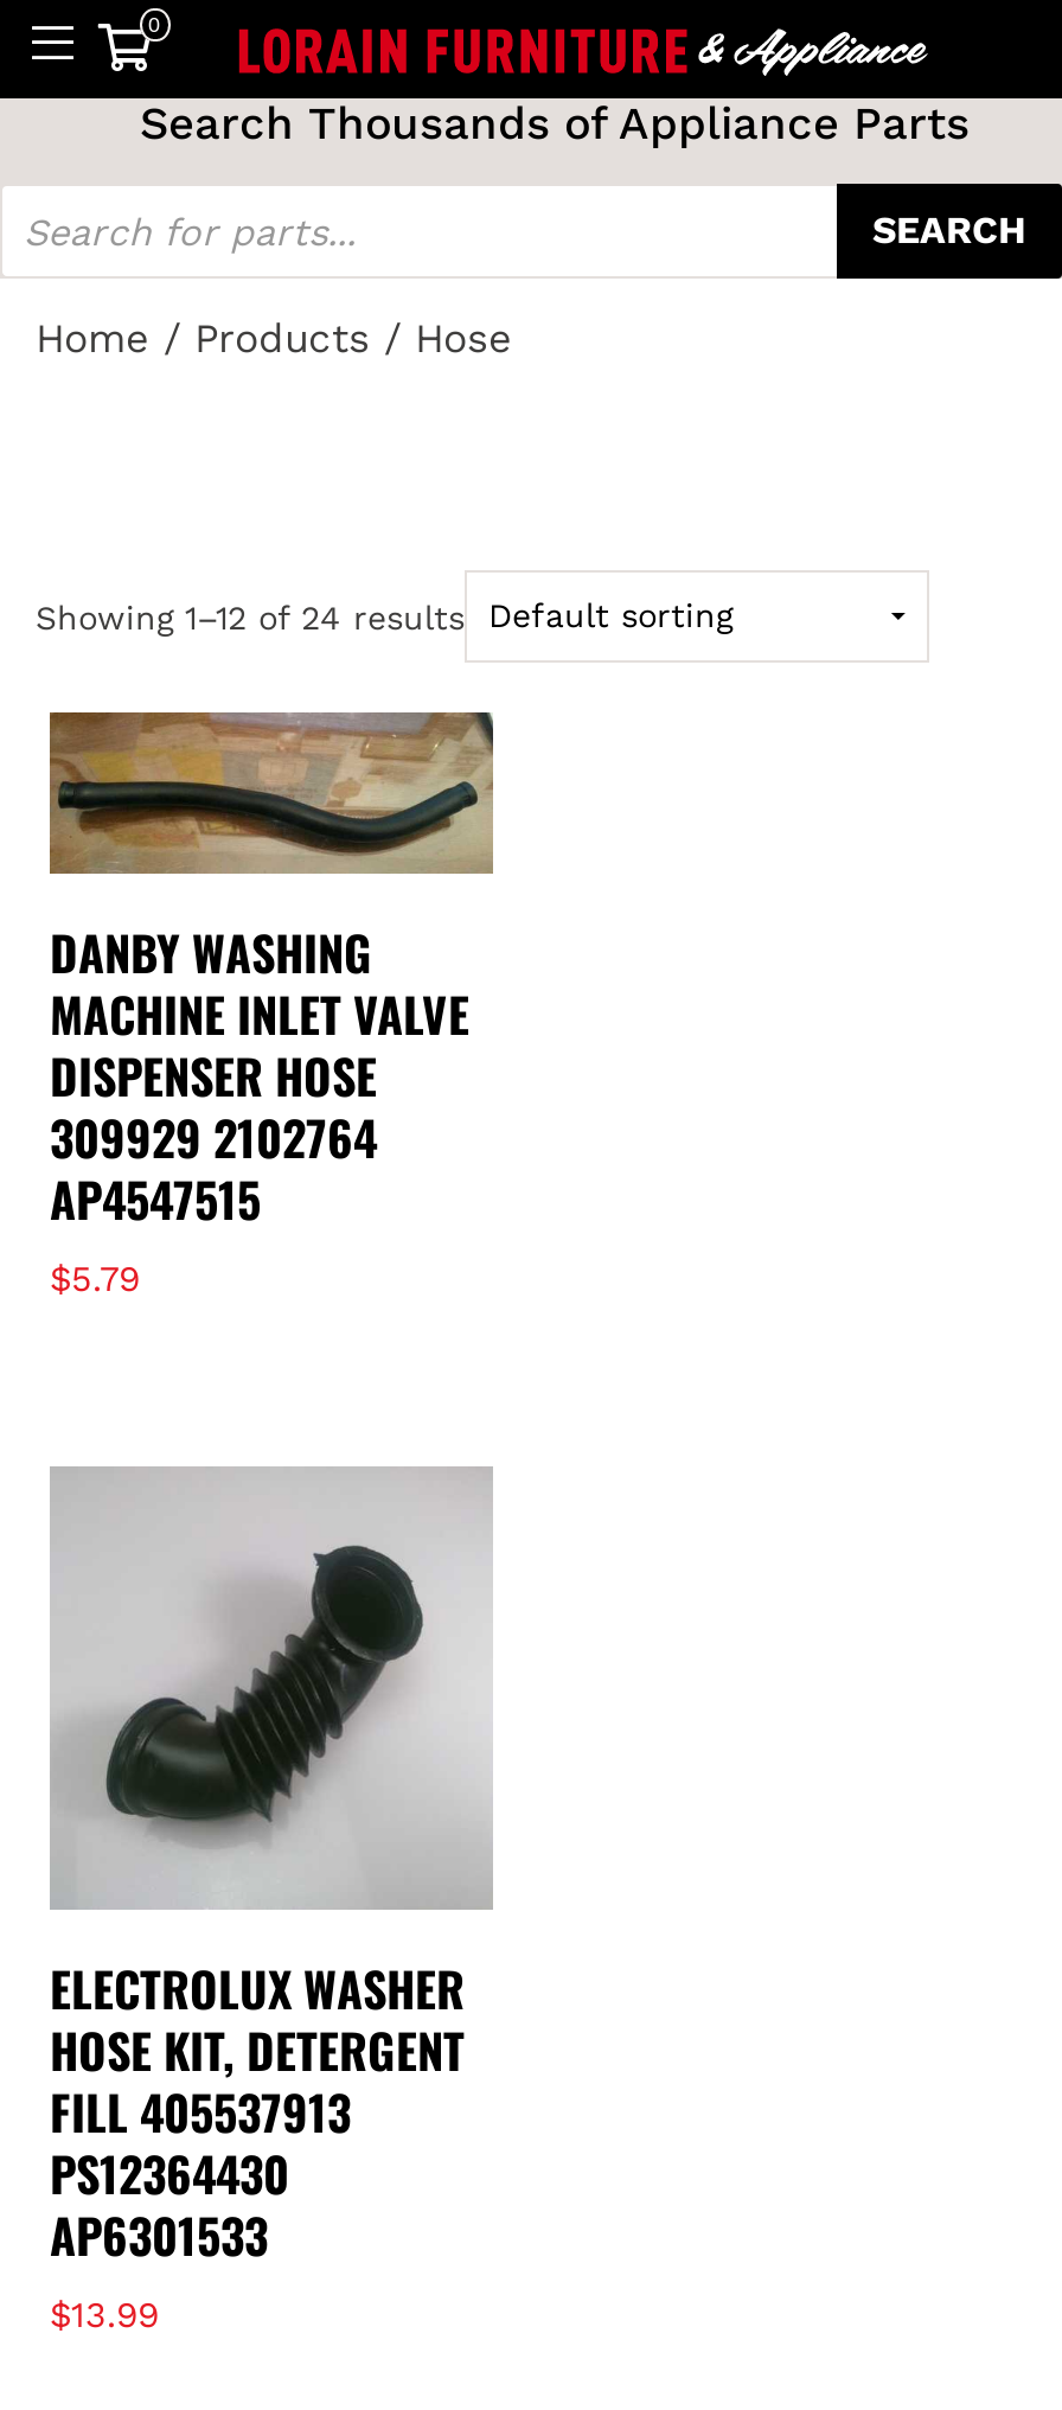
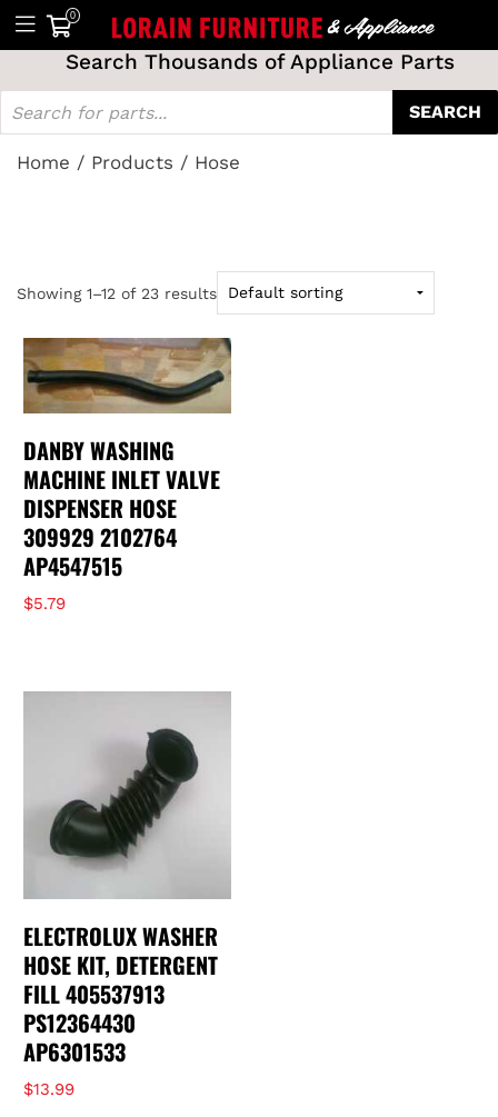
- Showing 1–12 of 24 results
+ Showing 1–12 of 23 results
